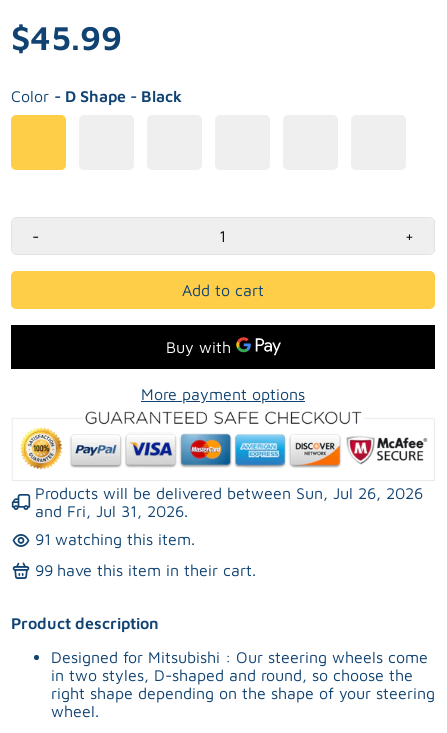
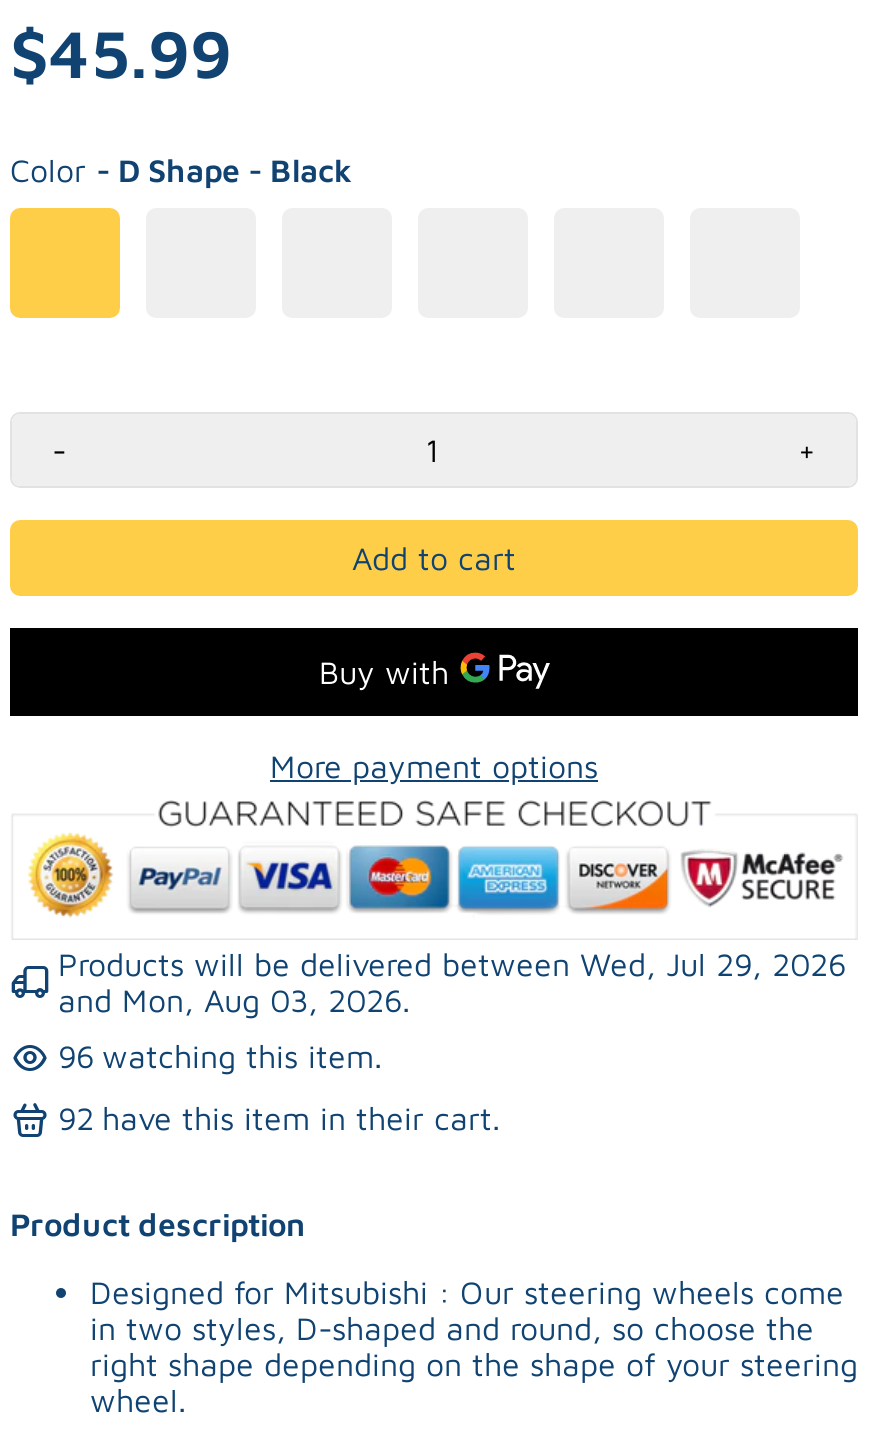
- Products will be delivered between Sun, Jul 26, 2026
+ Products will be delivered between Wed, Jul 29, 2026

- and Fri, Jul 31, 2026.
+ and Mon, Aug 03, 2026.

- 91 watching this item.
+ 96 watching this item.

- 99 have this item in their cart.
+ 92 have this item in their cart.
